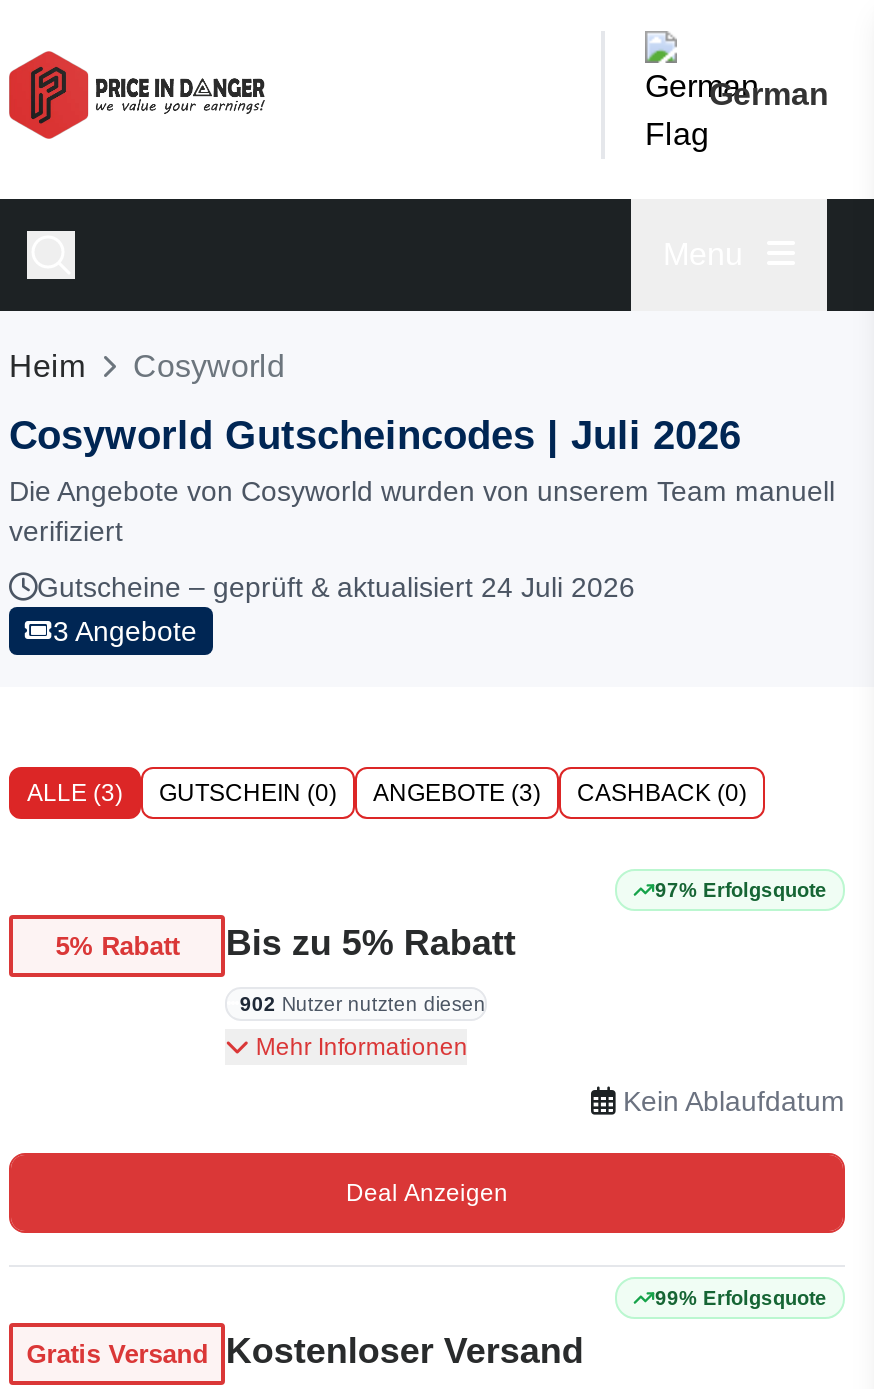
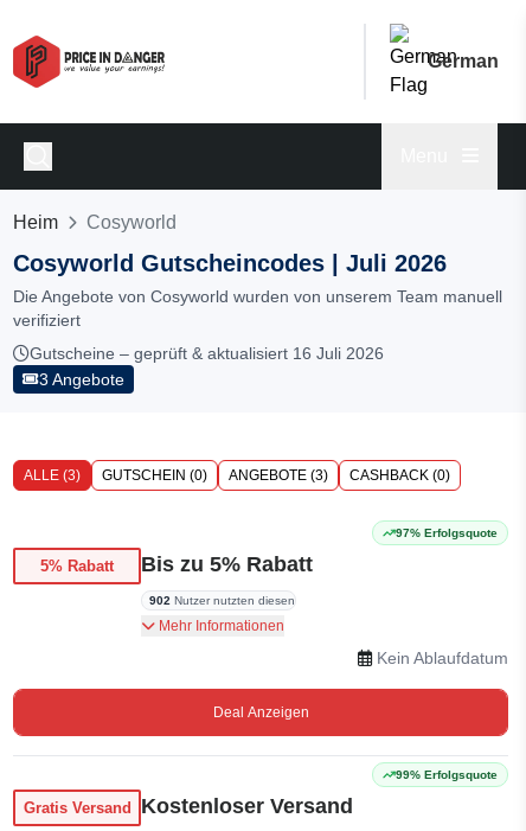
- Gutscheine – geprüft & aktualisiert 24 Juli 2026
+ Gutscheine – geprüft & aktualisiert 16 Juli 2026
